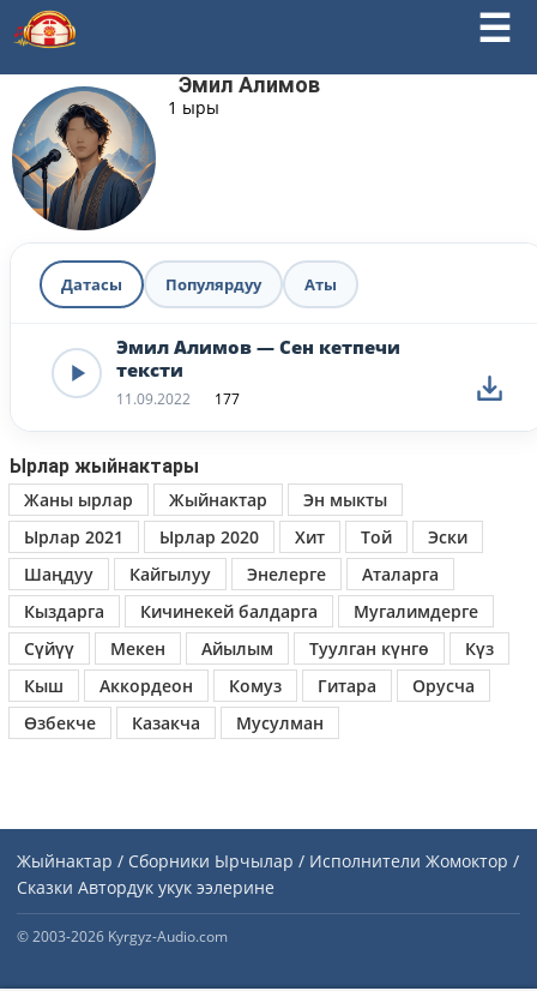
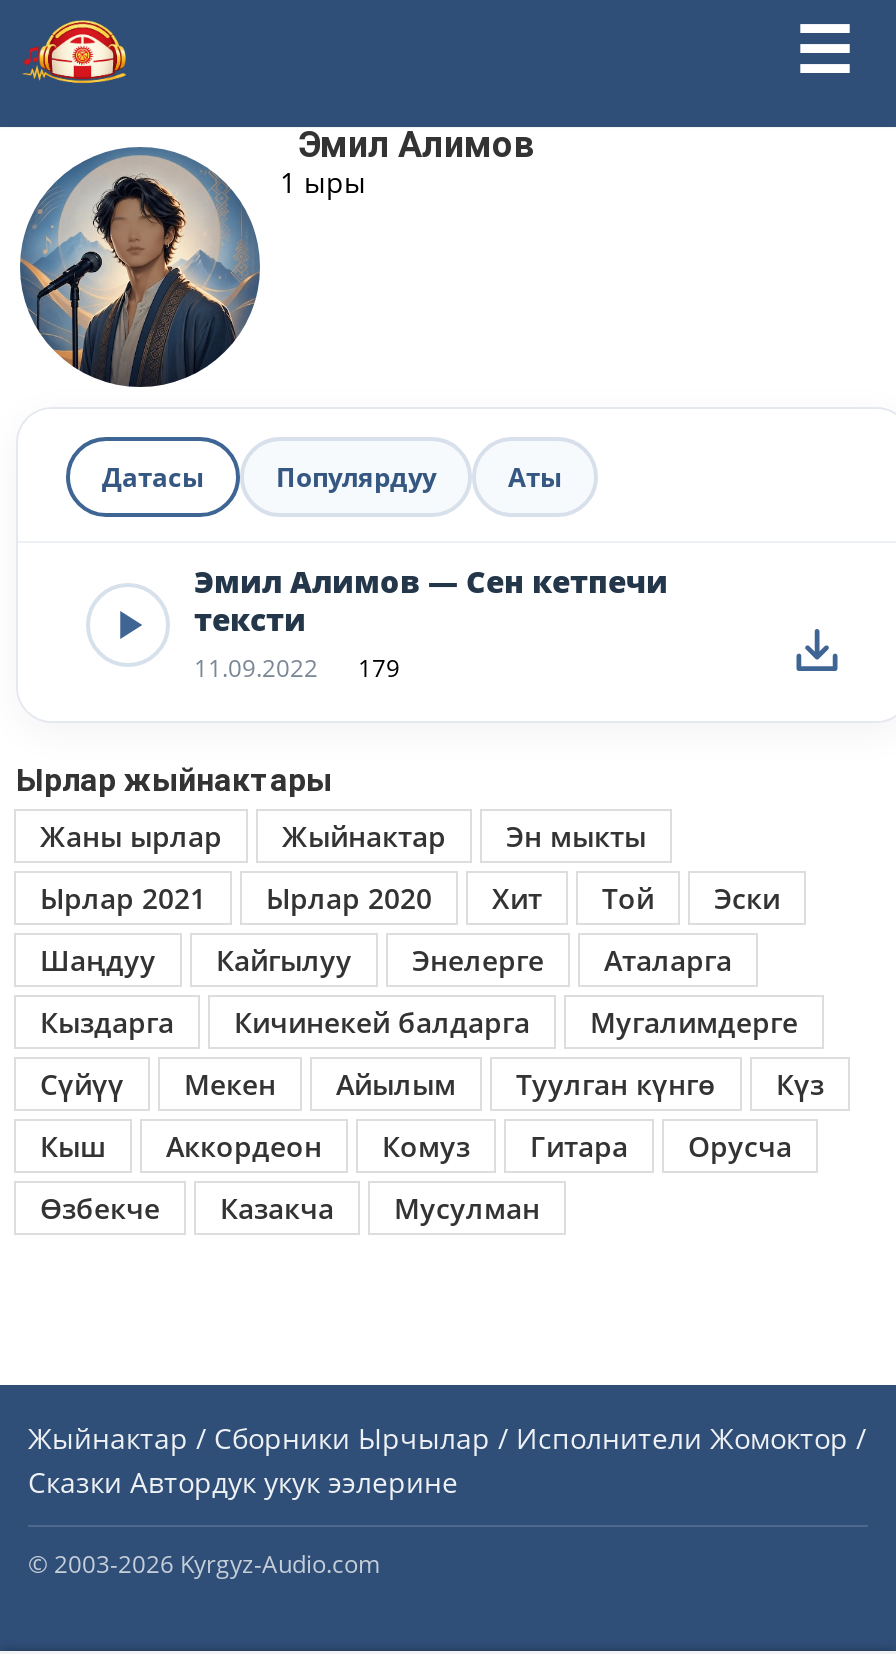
- 11.09.2022 177
+ 11.09.2022 179
